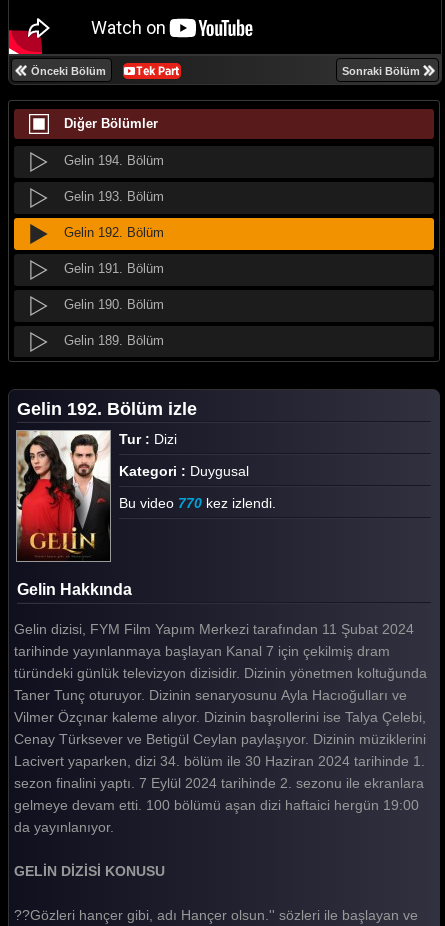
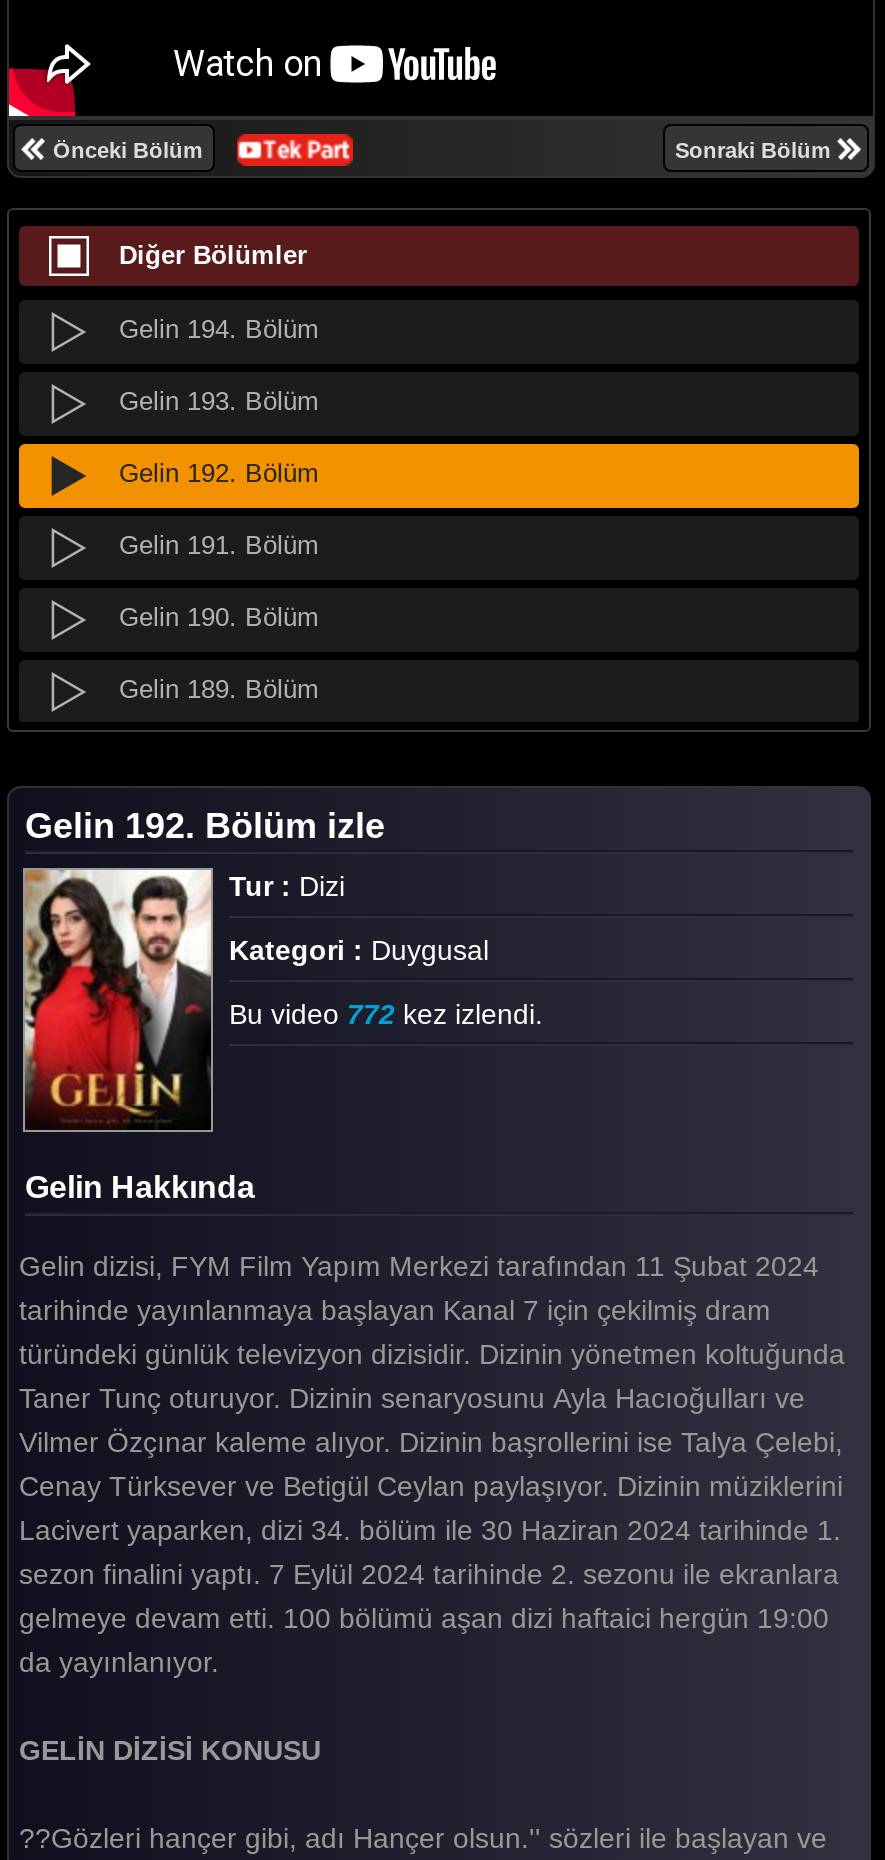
- Bu video 770 kez izlendi.
+ Bu video 772 kez izlendi.
